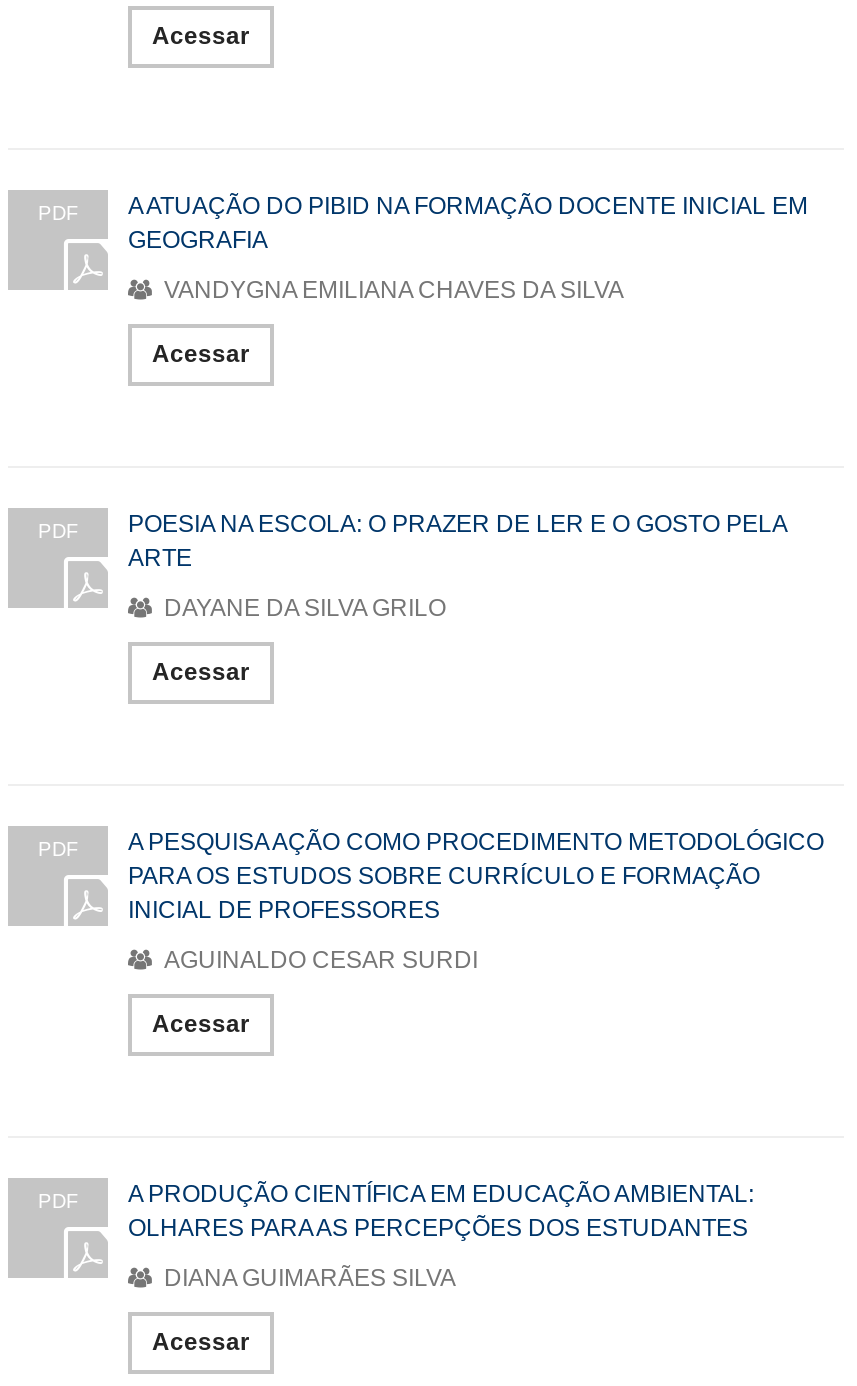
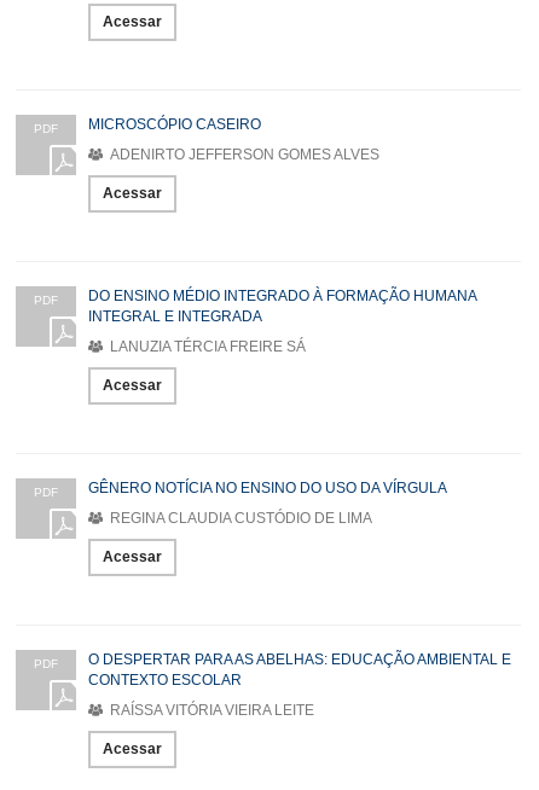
- A ATUAÇÃO DO PIBID NA FORMAÇÃO DOCENTE INICIAL EM
- GEOGRAFIA
+ MICROSCÓPIO CASEIRO

- VANDYGNA EMILIANA CHAVES DA SILVA
+ ADENIRTO JEFFERSON GOMES ALVES

- POESIA NA ESCOLA: O PRAZER DE LER E O GOSTO PELA
- ARTE
+ DO ENSINO MÉDIO INTEGRADO À FORMAÇÃO HUMANA
+ INTEGRAL E INTEGRADA

- DAYANE DA SILVA GRILO
+ LANUZIA TÉRCIA FREIRE SÁ

- A PESQUISA AÇÃO COMO PROCEDIMENTO METODOLÓGICO
- PARA OS ESTUDOS SOBRE CURRÍCULO E FORMAÇÃO
- INICIAL DE PROFESSORES
+ GÊNERO NOTÍCIA NO ENSINO DO USO DA VÍRGULA

- AGUINALDO CESAR SURDI
+ REGINA CLAUDIA CUSTÓDIO DE LIMA

- A PRODUÇÃO CIENTÍFICA EM EDUCAÇÃO AMBIENTAL:
- OLHARES PARA AS PERCEPÇÕES DOS ESTUDANTES
+ O DESPERTAR PARA AS ABELHAS: EDUCAÇÃO AMBIENTAL E
+ CONTEXTO ESCOLAR

- DIANA GUIMARÃES SILVA
+ RAÍSSA VITÓRIA VIEIRA LEITE
